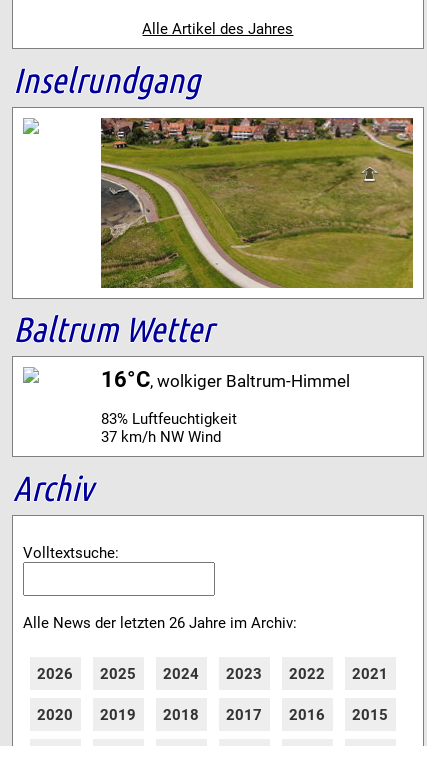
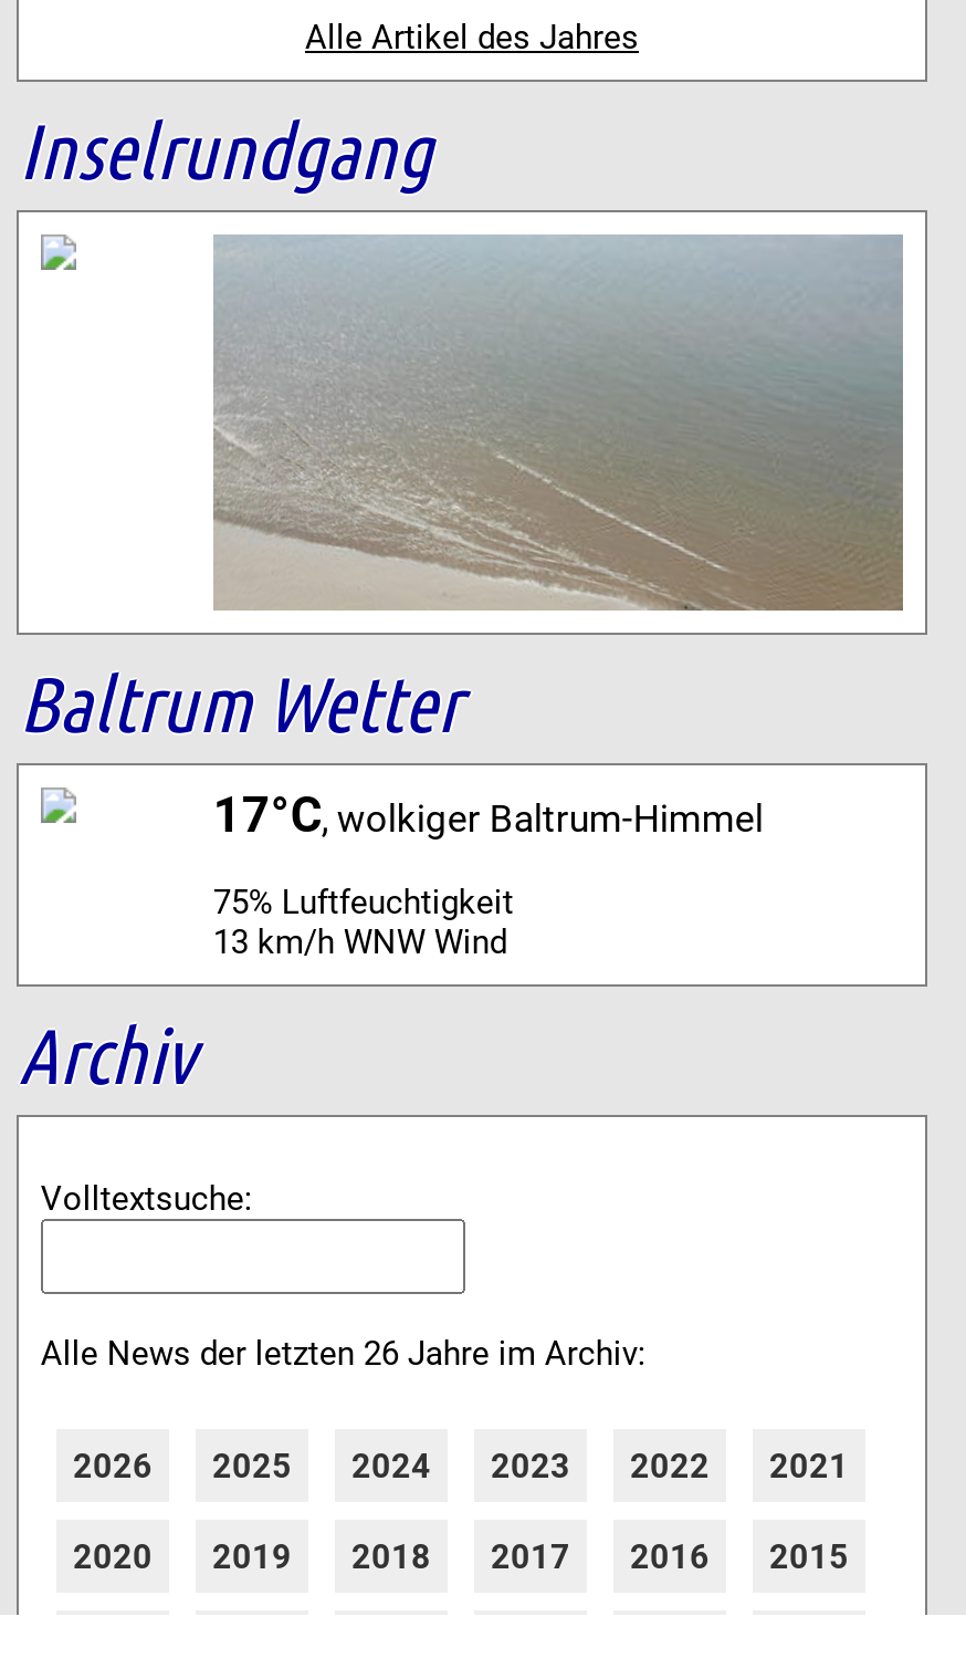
- [image]
+ [image]

- 16°C, wolkiger Baltrum-Himmel
+ 17°C, wolkiger Baltrum-Himmel

- 83% Luftfeuchtigkeit
+ 75% Luftfeuchtigkeit

- 37 km/h NW Wind
+ 13 km/h WNW Wind
